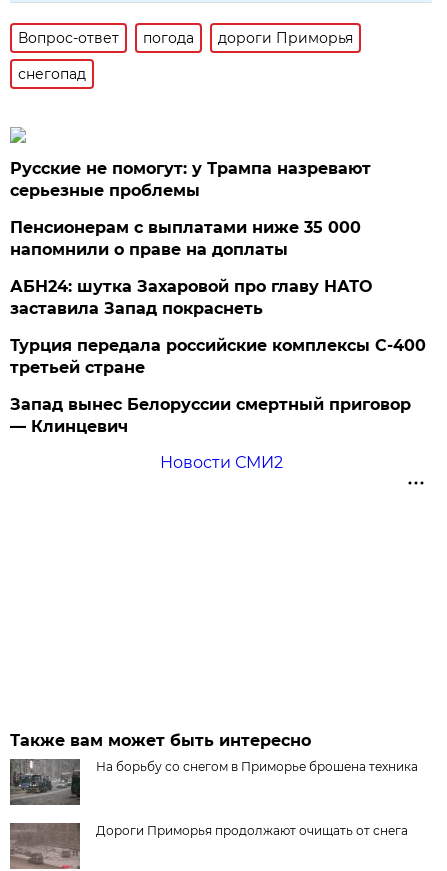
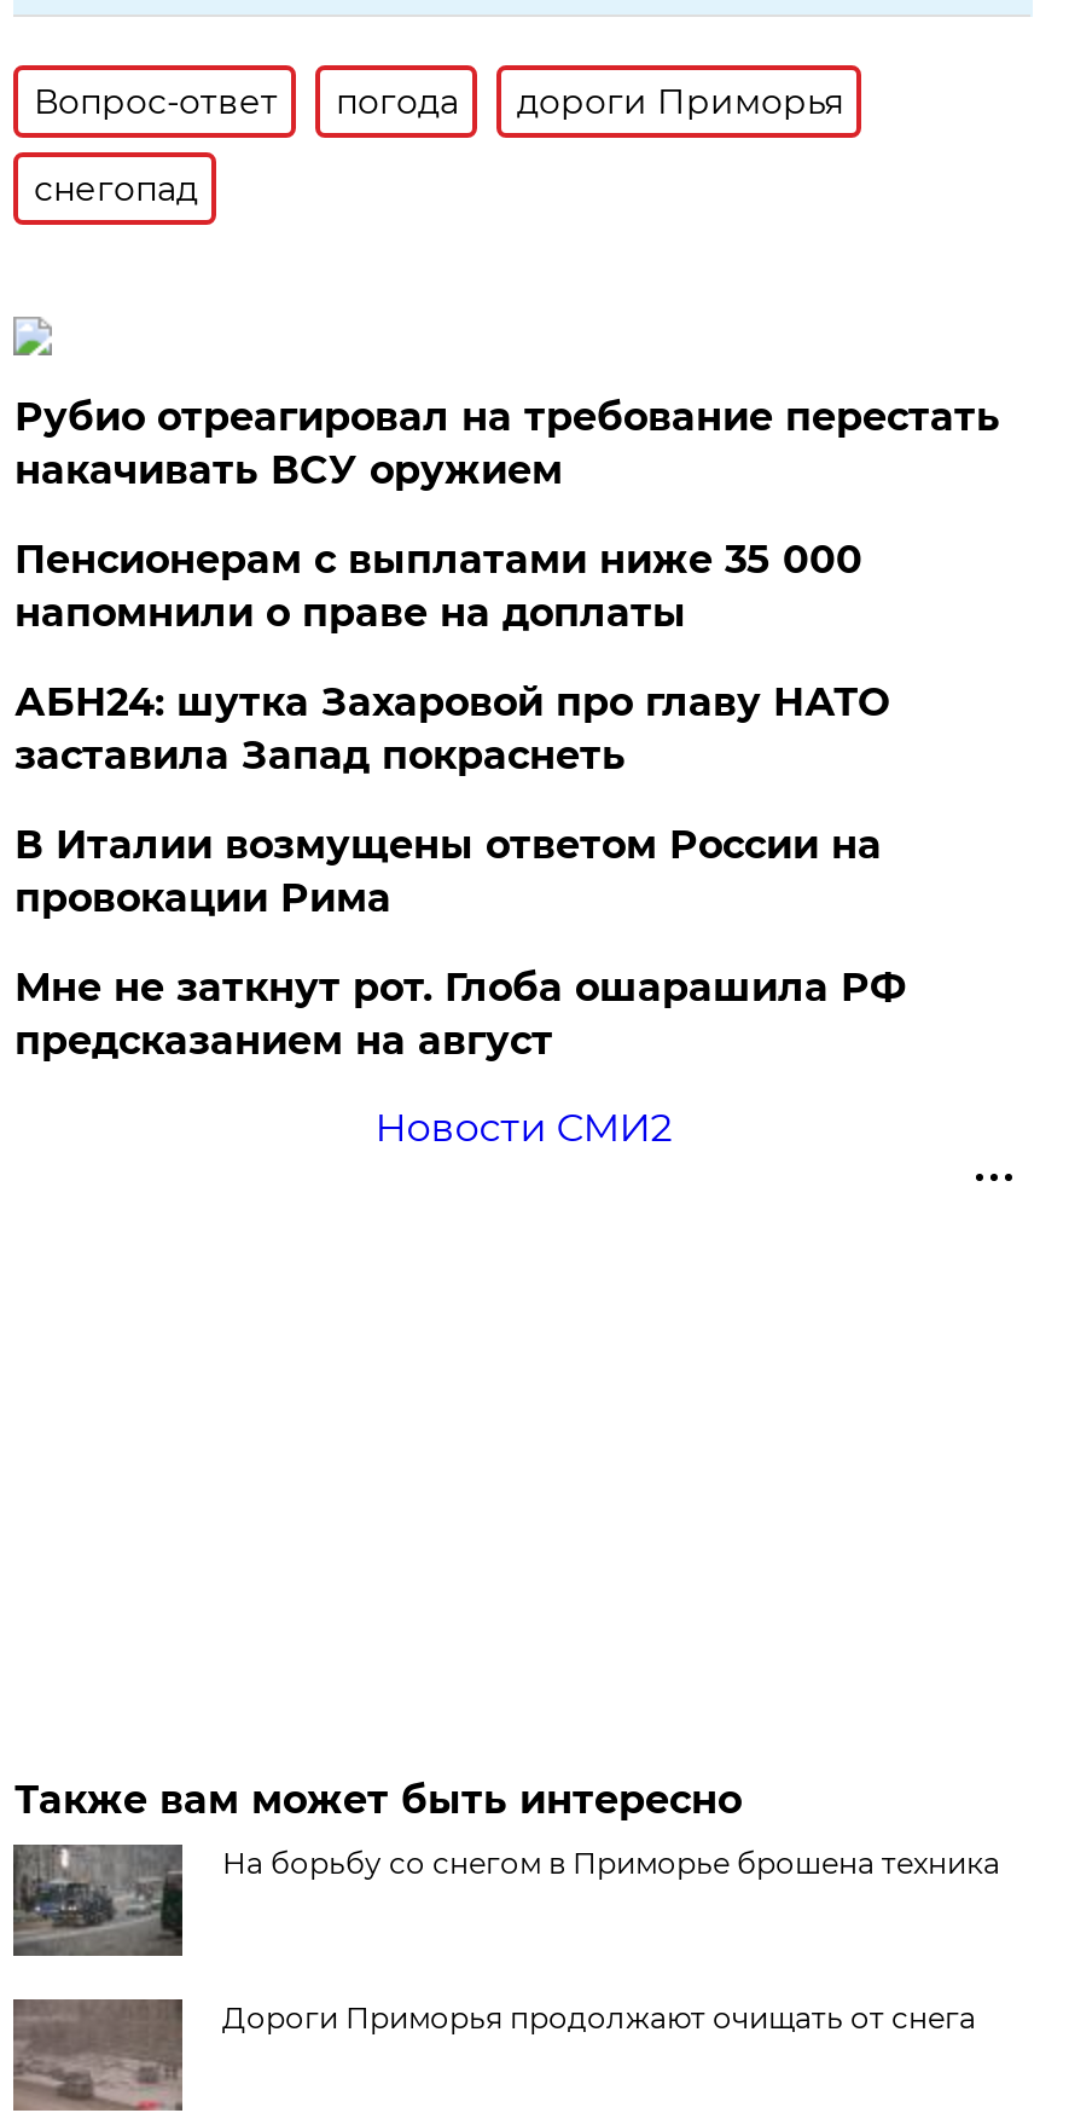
- Русские не помогут: у Трампа назревают
- серьезные проблемы
+ Рубио отреагировал на требование перестать
+ накачивать ВСУ оружием

- Турция передала российские комплексы С-400
- третьей стране
+ В Италии возмущены ответом России на
+ провокации Рима

- Запад вынес Белоруссии смертный приговор
- — Клинцевич
+ Мне не заткнут рот. Глоба ошарашила РФ
+ предсказанием на август
